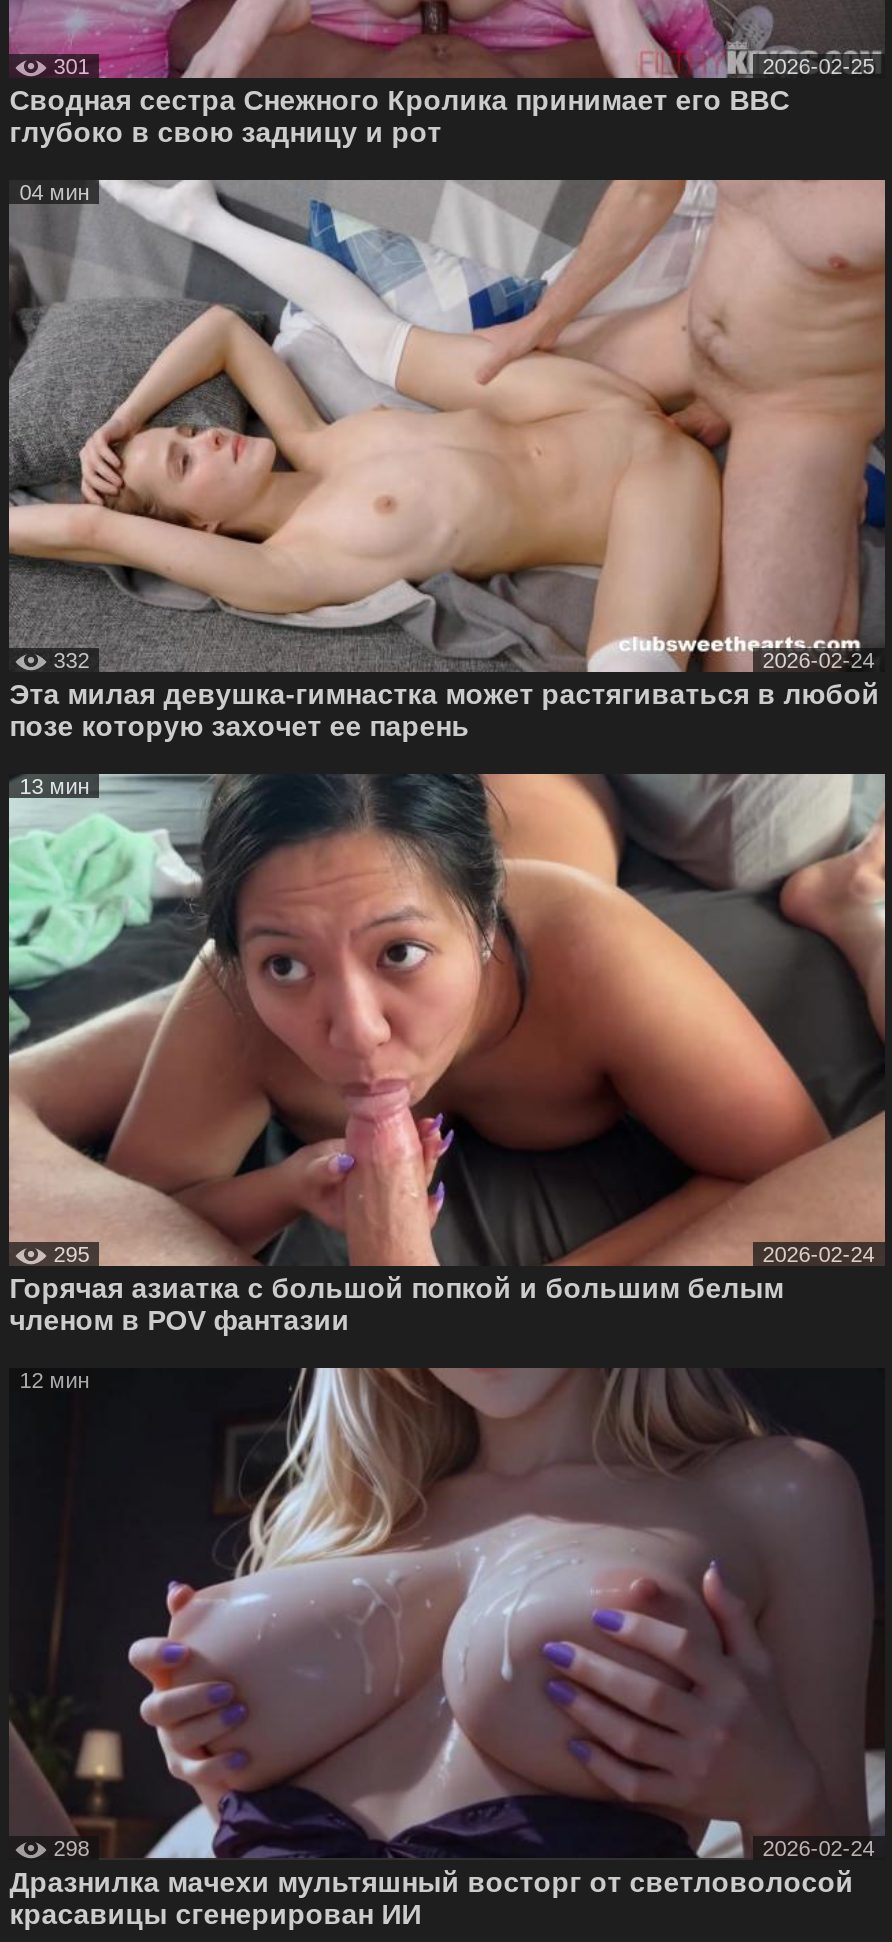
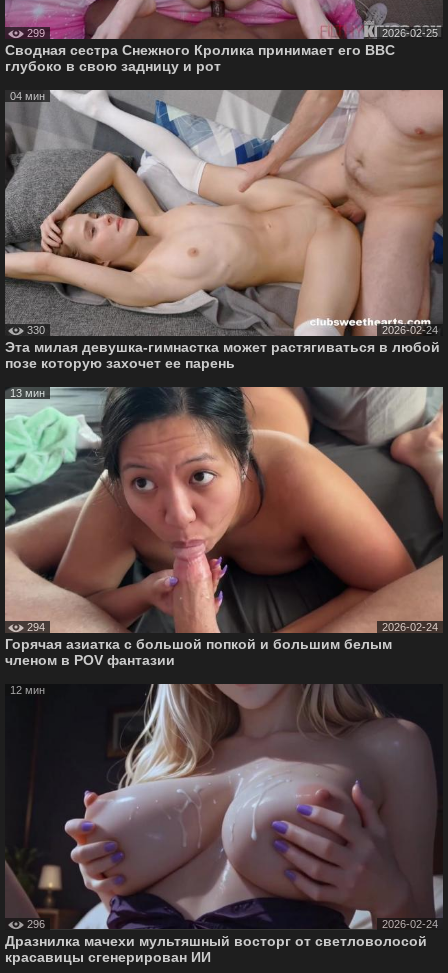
- 301
+ 299

- 332
+ 330

- 295
+ 294

- 298
+ 296
